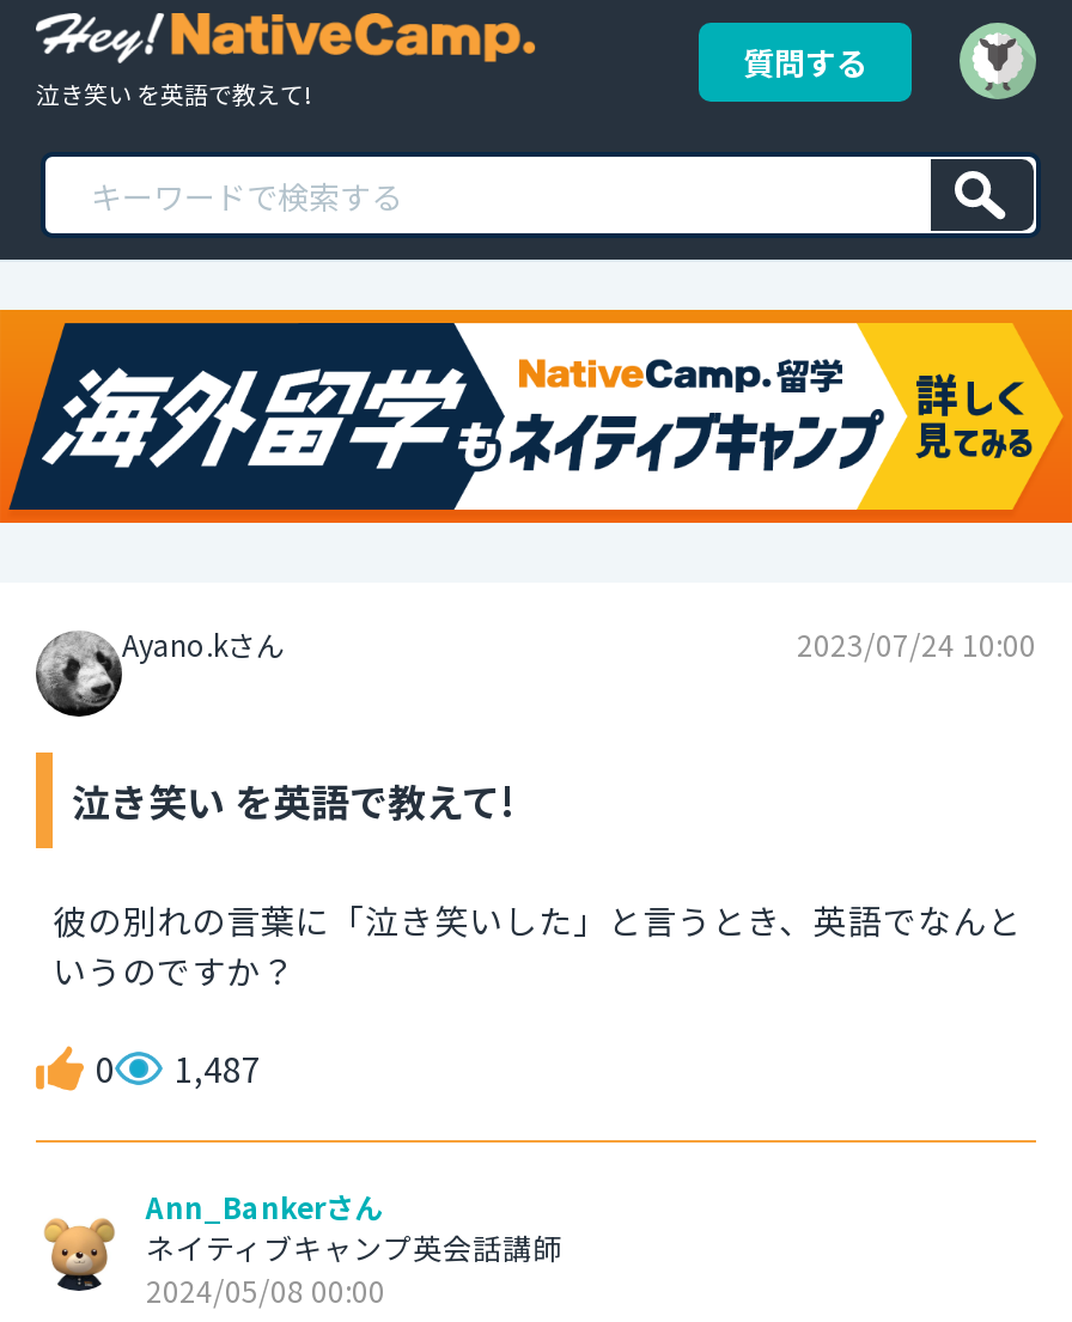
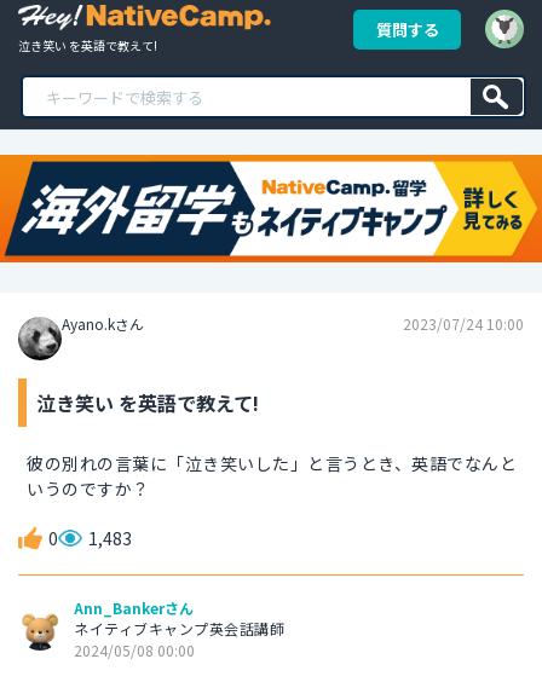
- 0 1,487
+ 0 1,483
